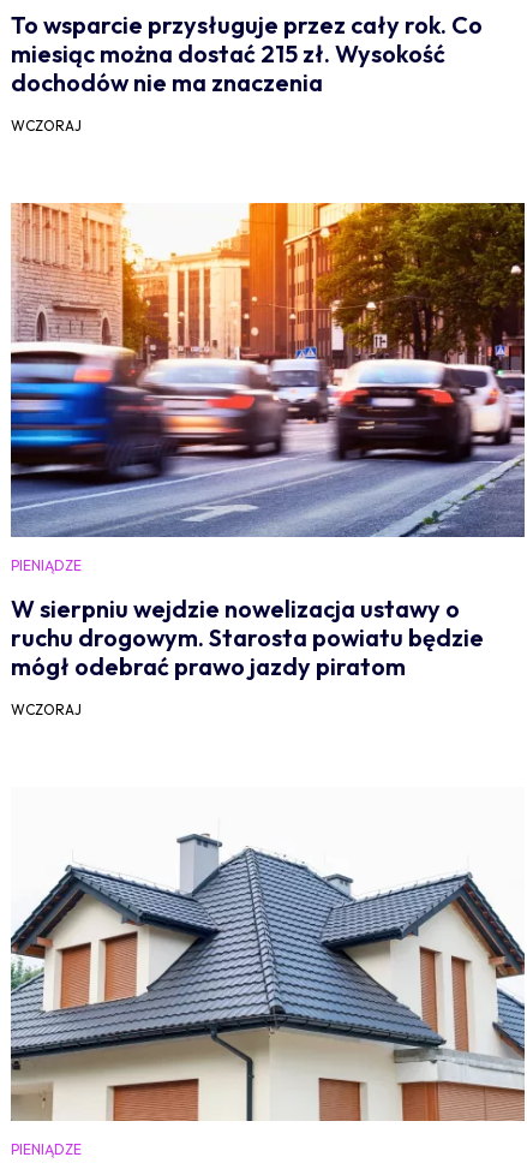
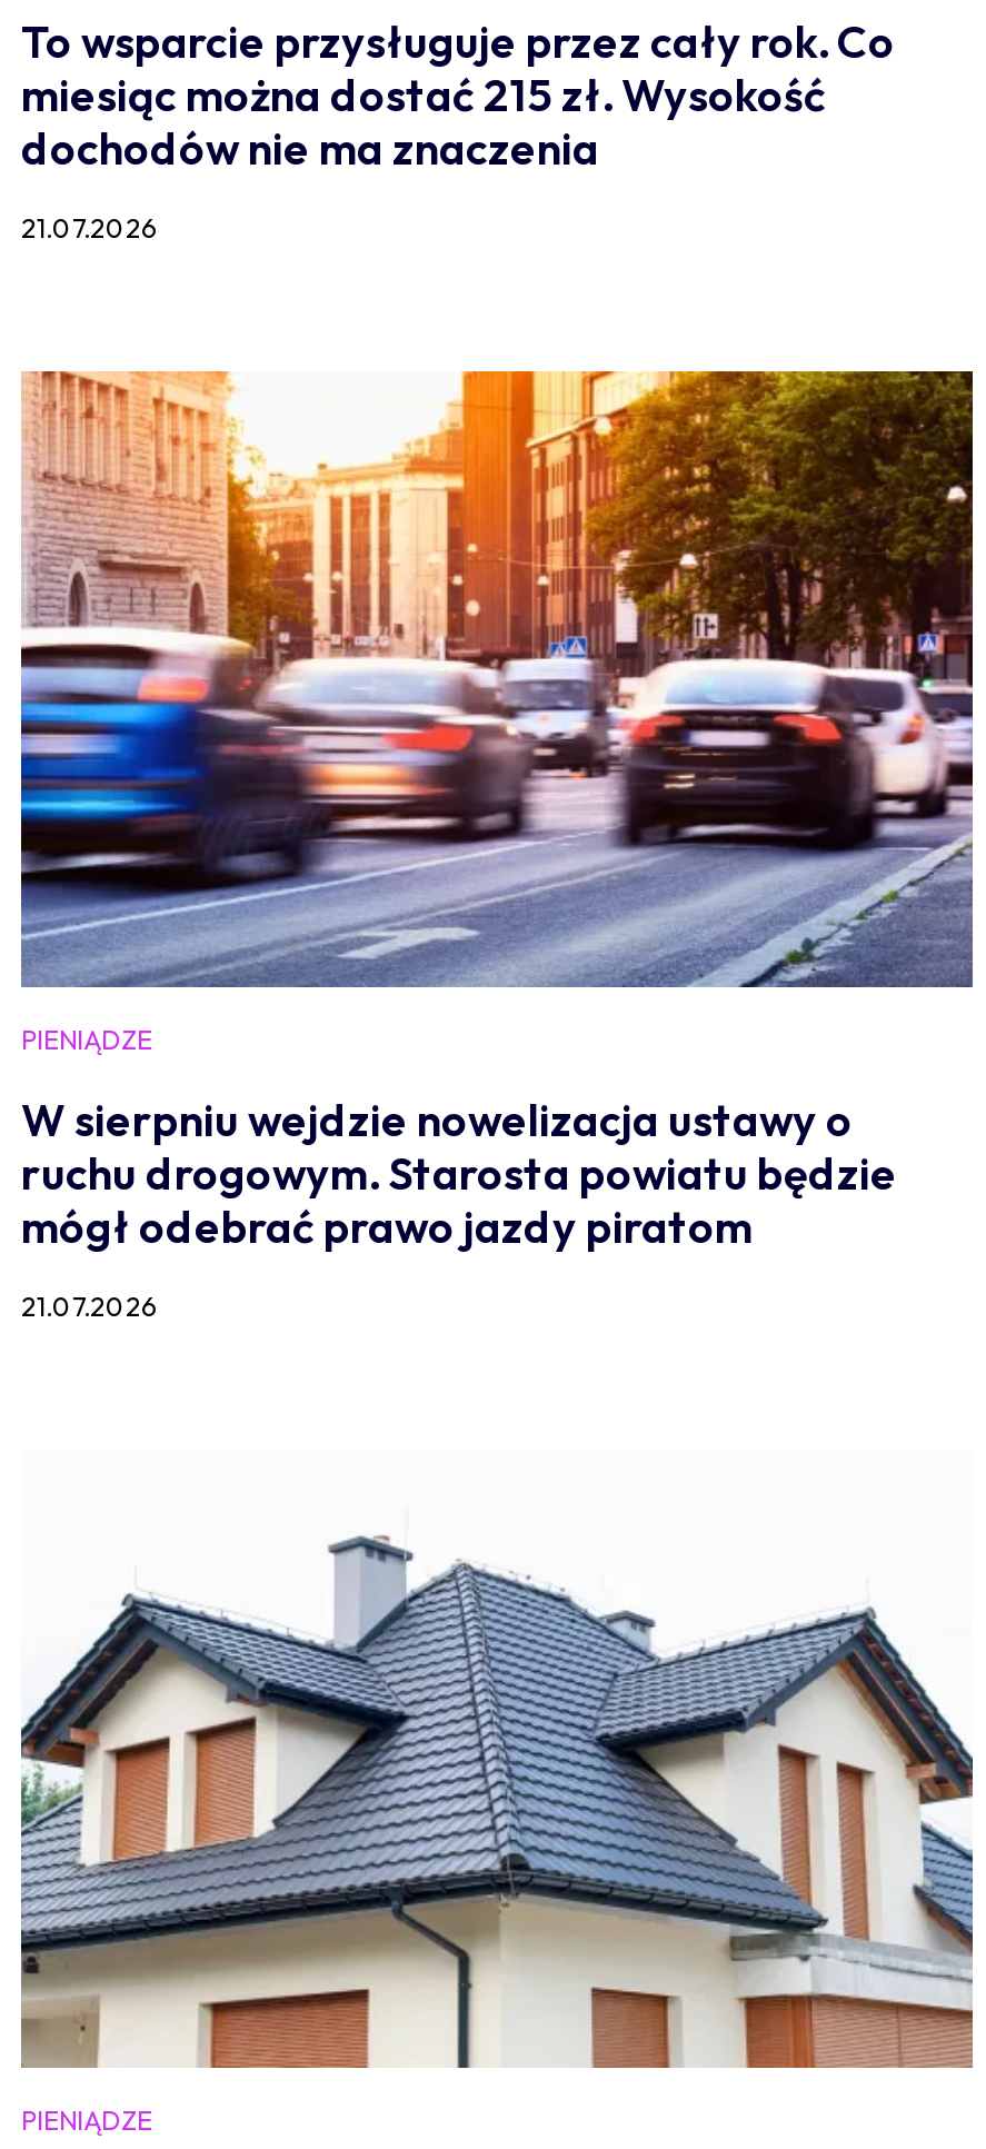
- WCZORAJ
+ 21.07.2026

- WCZORAJ
+ 21.07.2026
